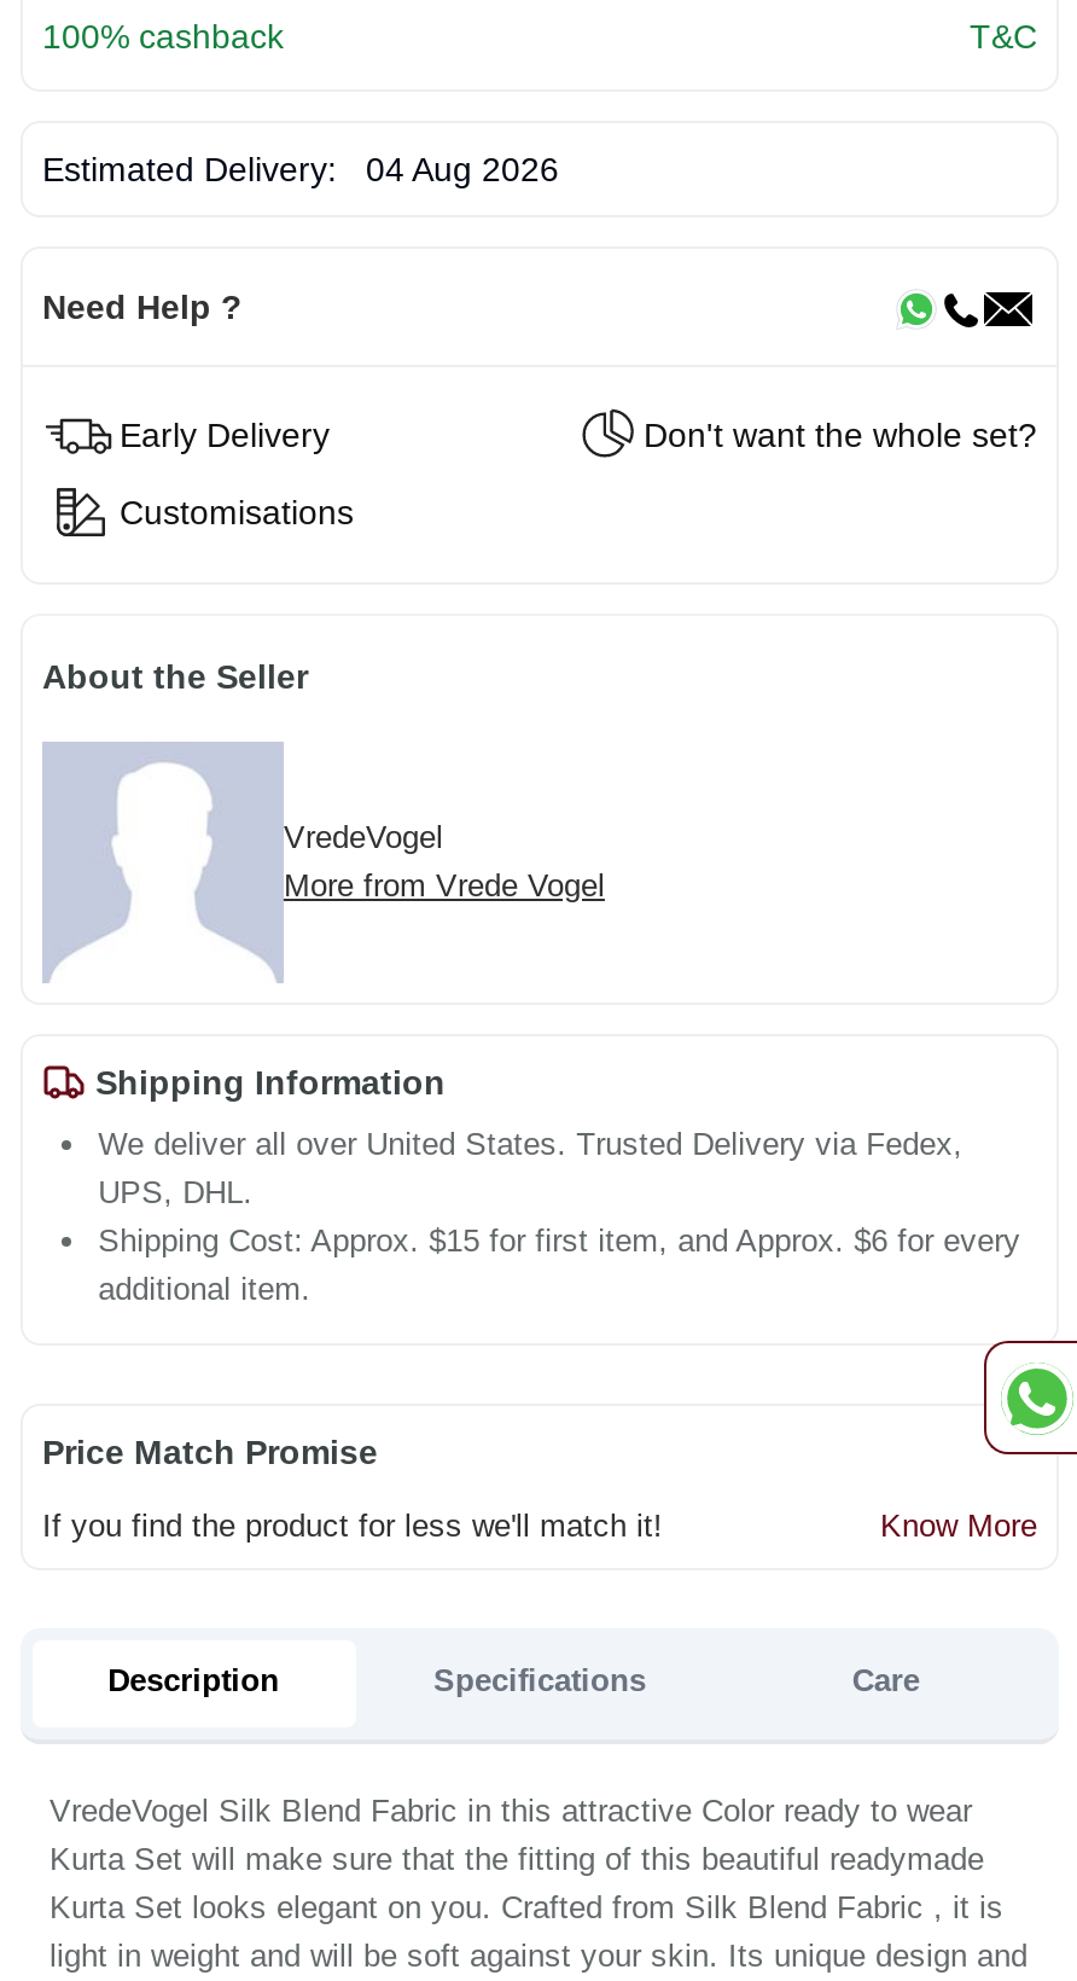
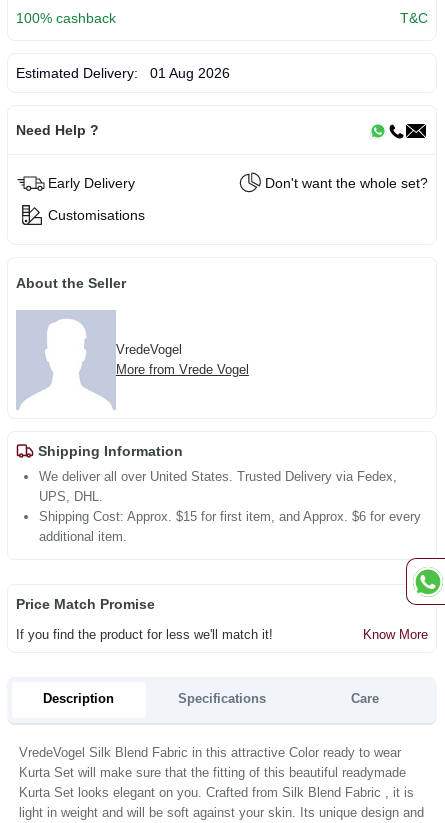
- Estimated Delivery: 04 Aug 2026
+ Estimated Delivery: 01 Aug 2026
